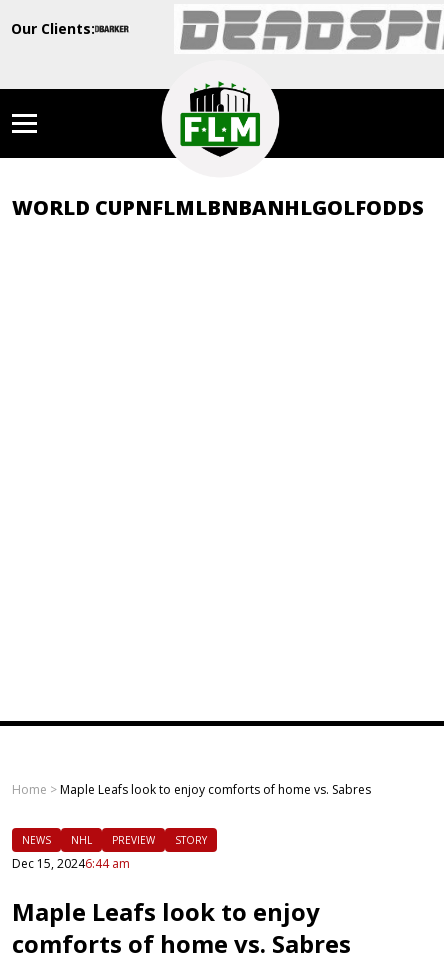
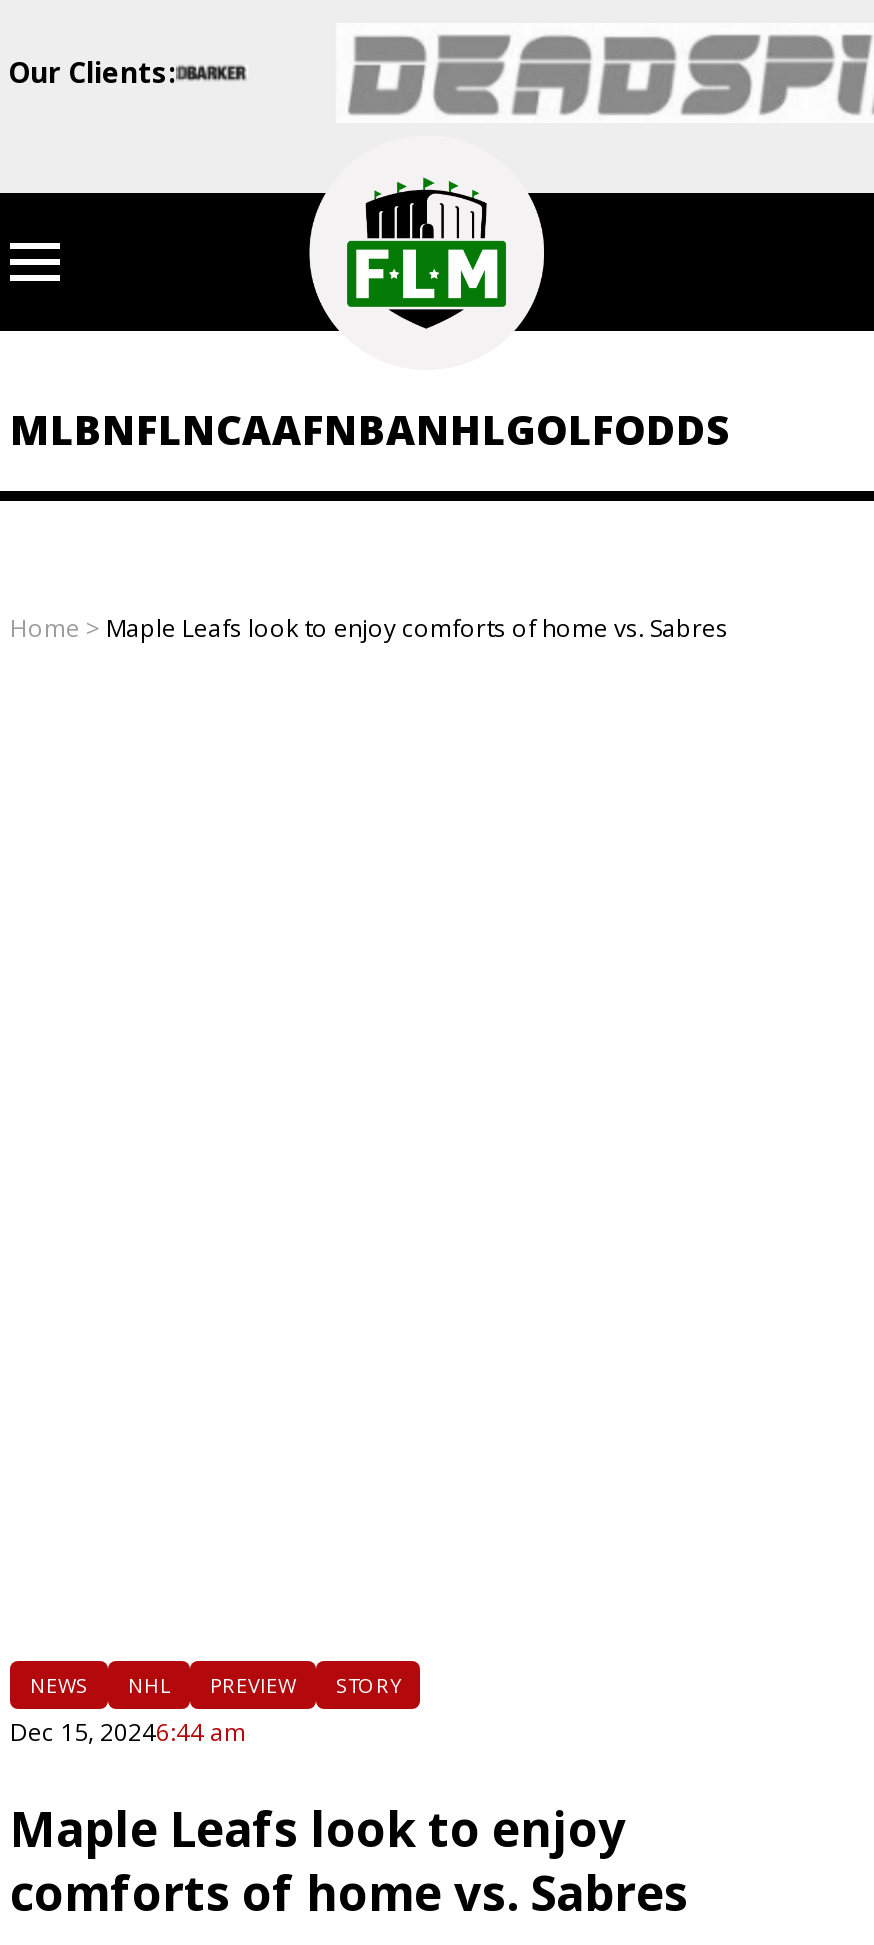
- WORLD CUPNFLMLBNBANHLGOLFODDS
+ MLBNFLNCAAFNBANHLGOLFODDS

moved up: Home > Maple Leafs look to enjoy comforts of home vs. Sabres
